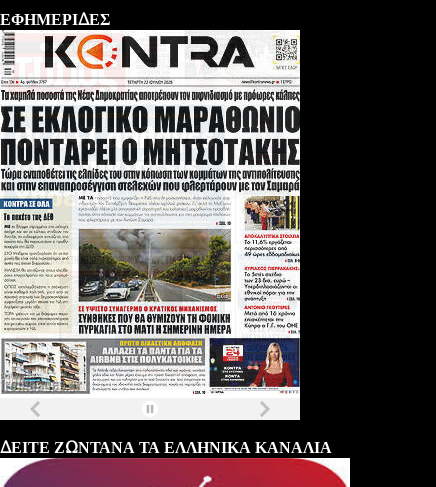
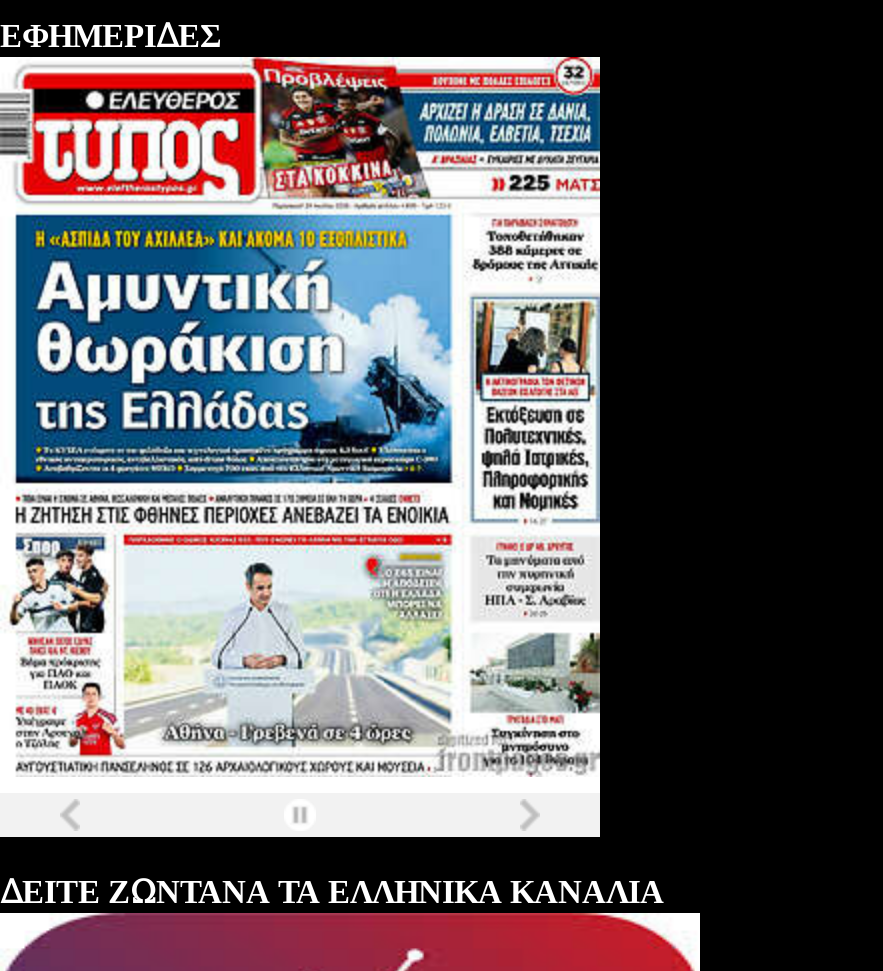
- [image]
+ [image]
